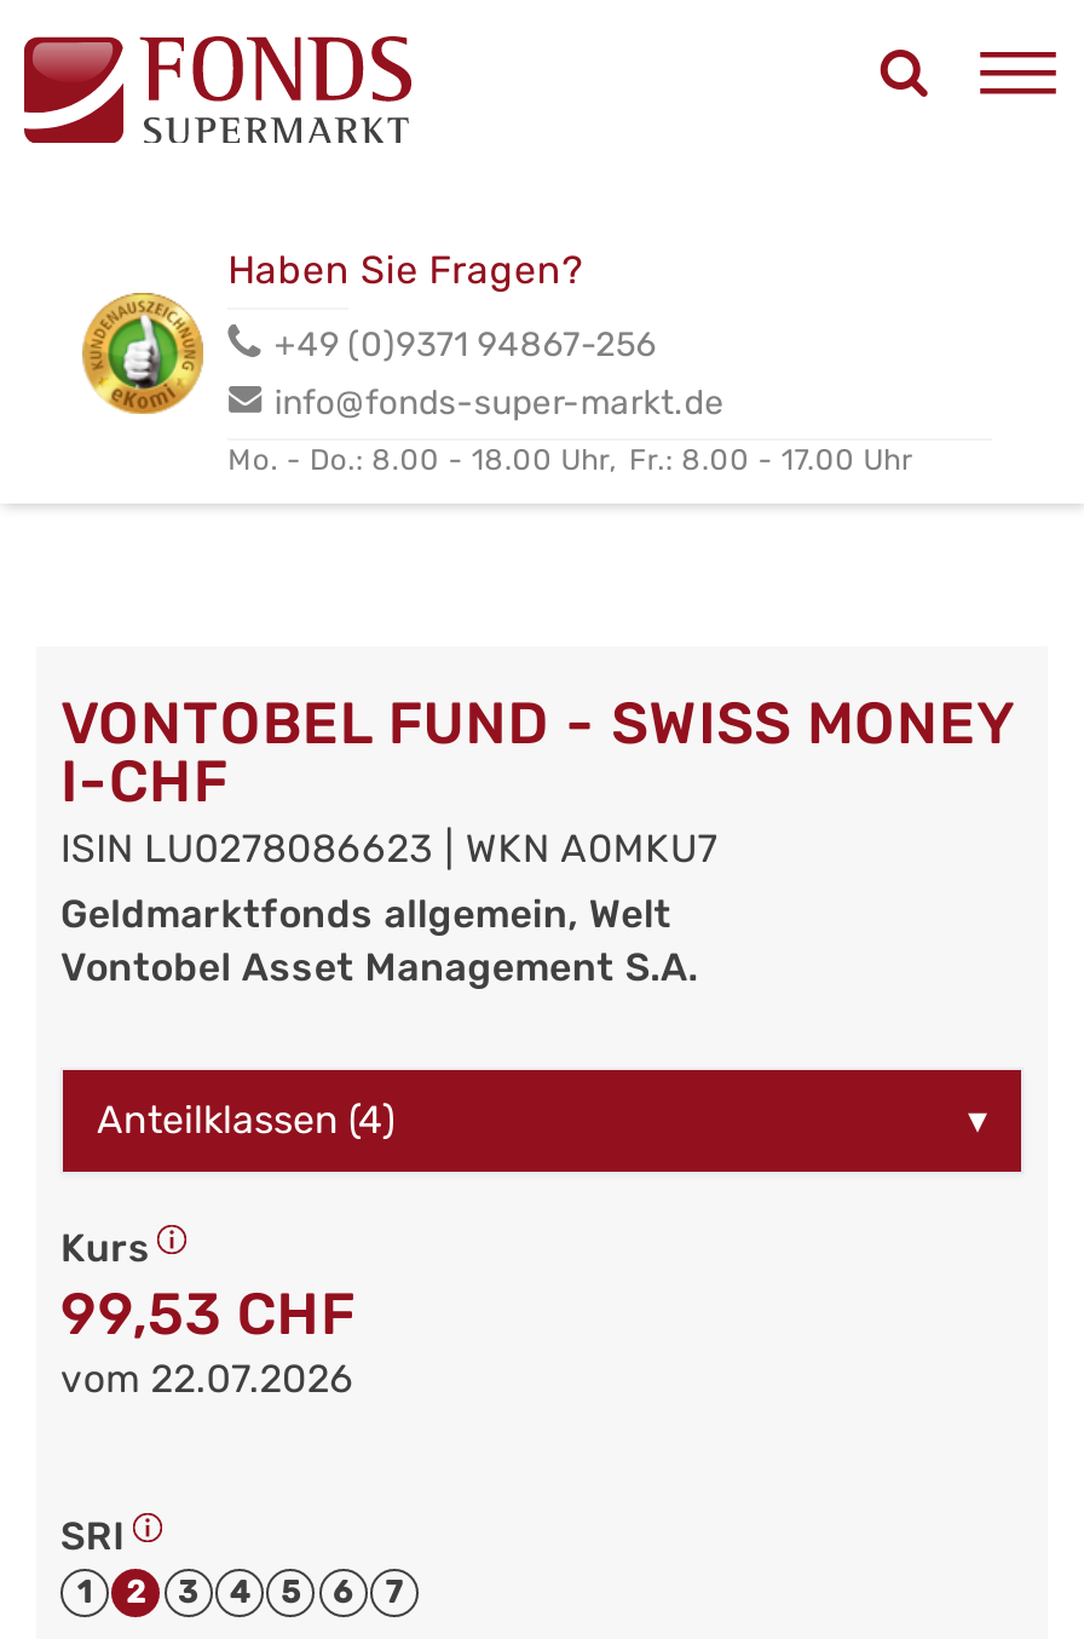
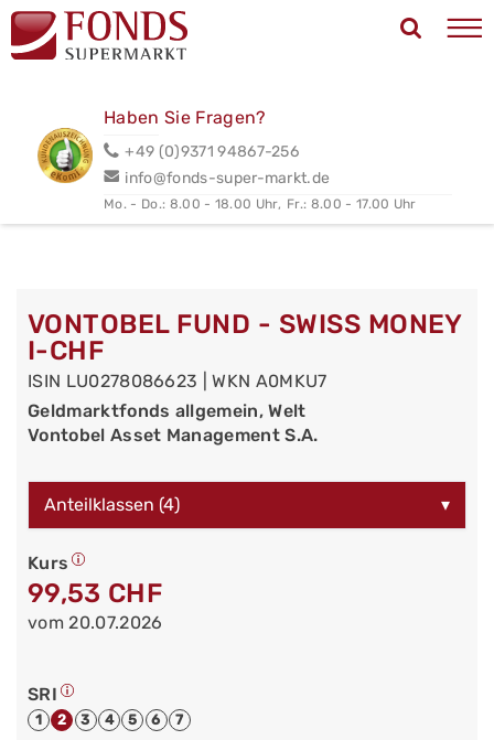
- vom 22.07.2026
+ vom 20.07.2026
